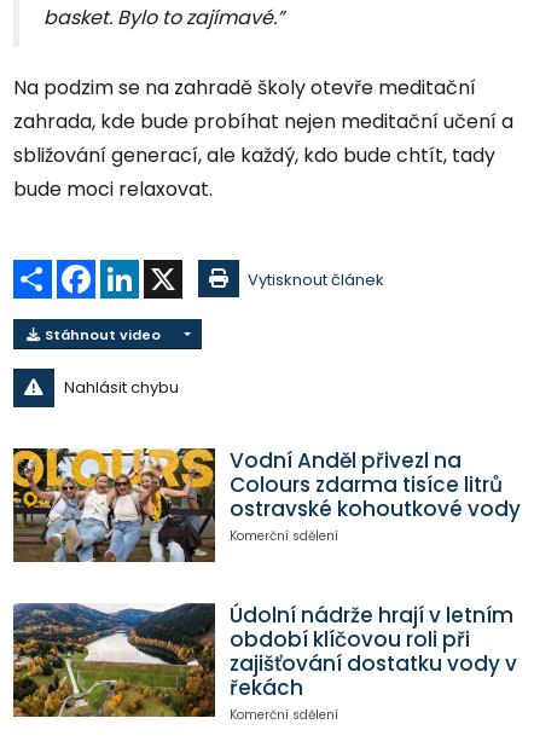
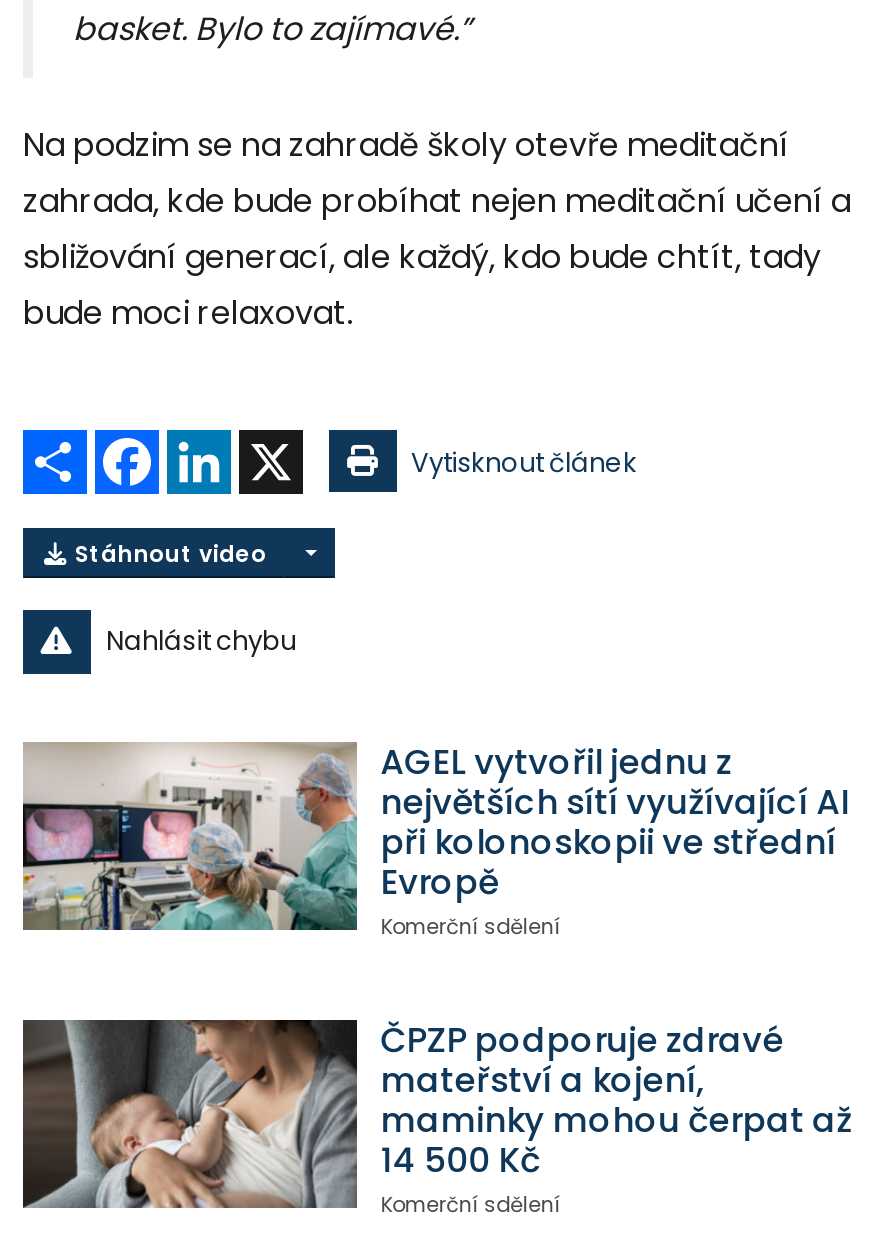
- [image]
- Vodní Anděl přivezl na
- Colours zdarma tisíce litrů
- ostravské kohoutkové vody
+ [image]
+ AGEL vytvořil jednu z
+ největších sítí využívající AI
+ při kolonoskopii ve střední
+ Evropě

- [image]
- Údolní nádrže hrají v letním
- období klíčovou roli při
- zajišťování dostatku vody v
- řekách
+ [image]
+ ČPZP podporuje zdravé
+ mateřství a kojení,
+ maminky mohou čerpat až
+ 14 500 Kč
